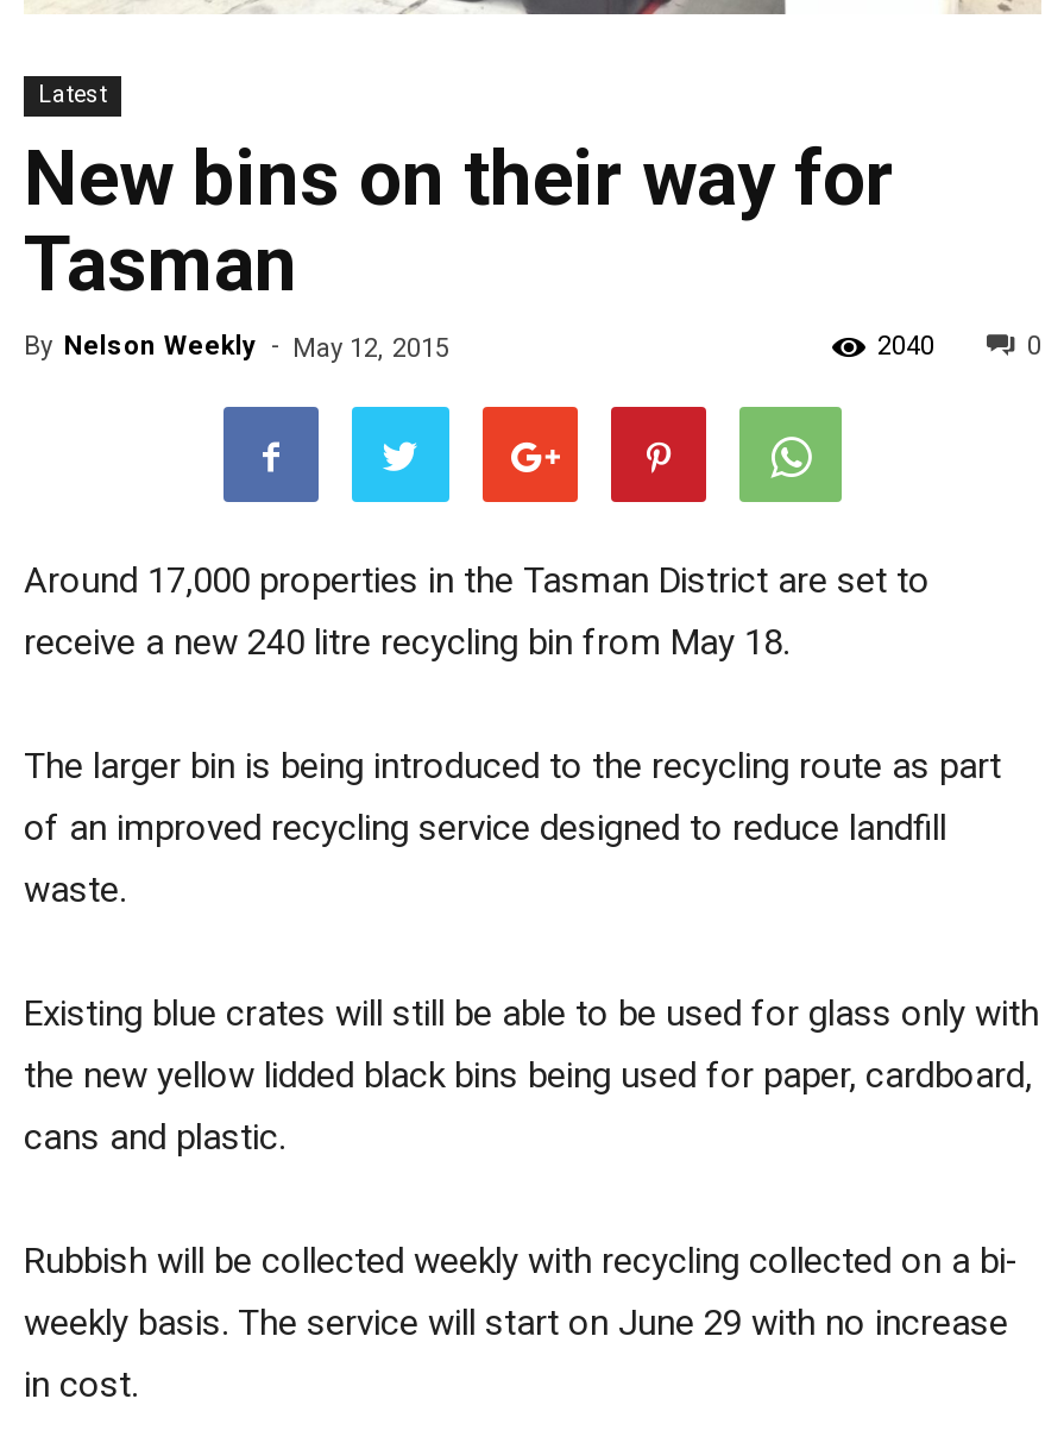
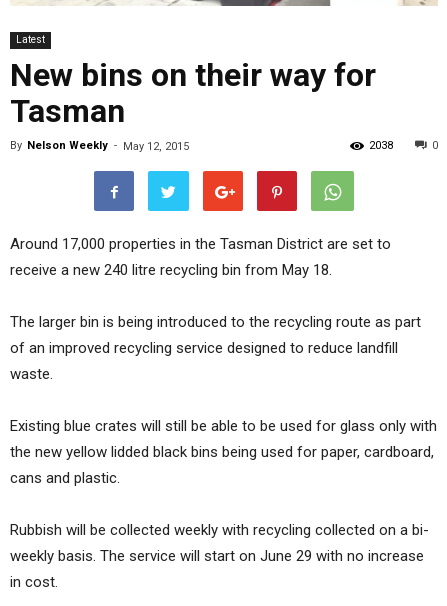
- 2040
+ 2038
